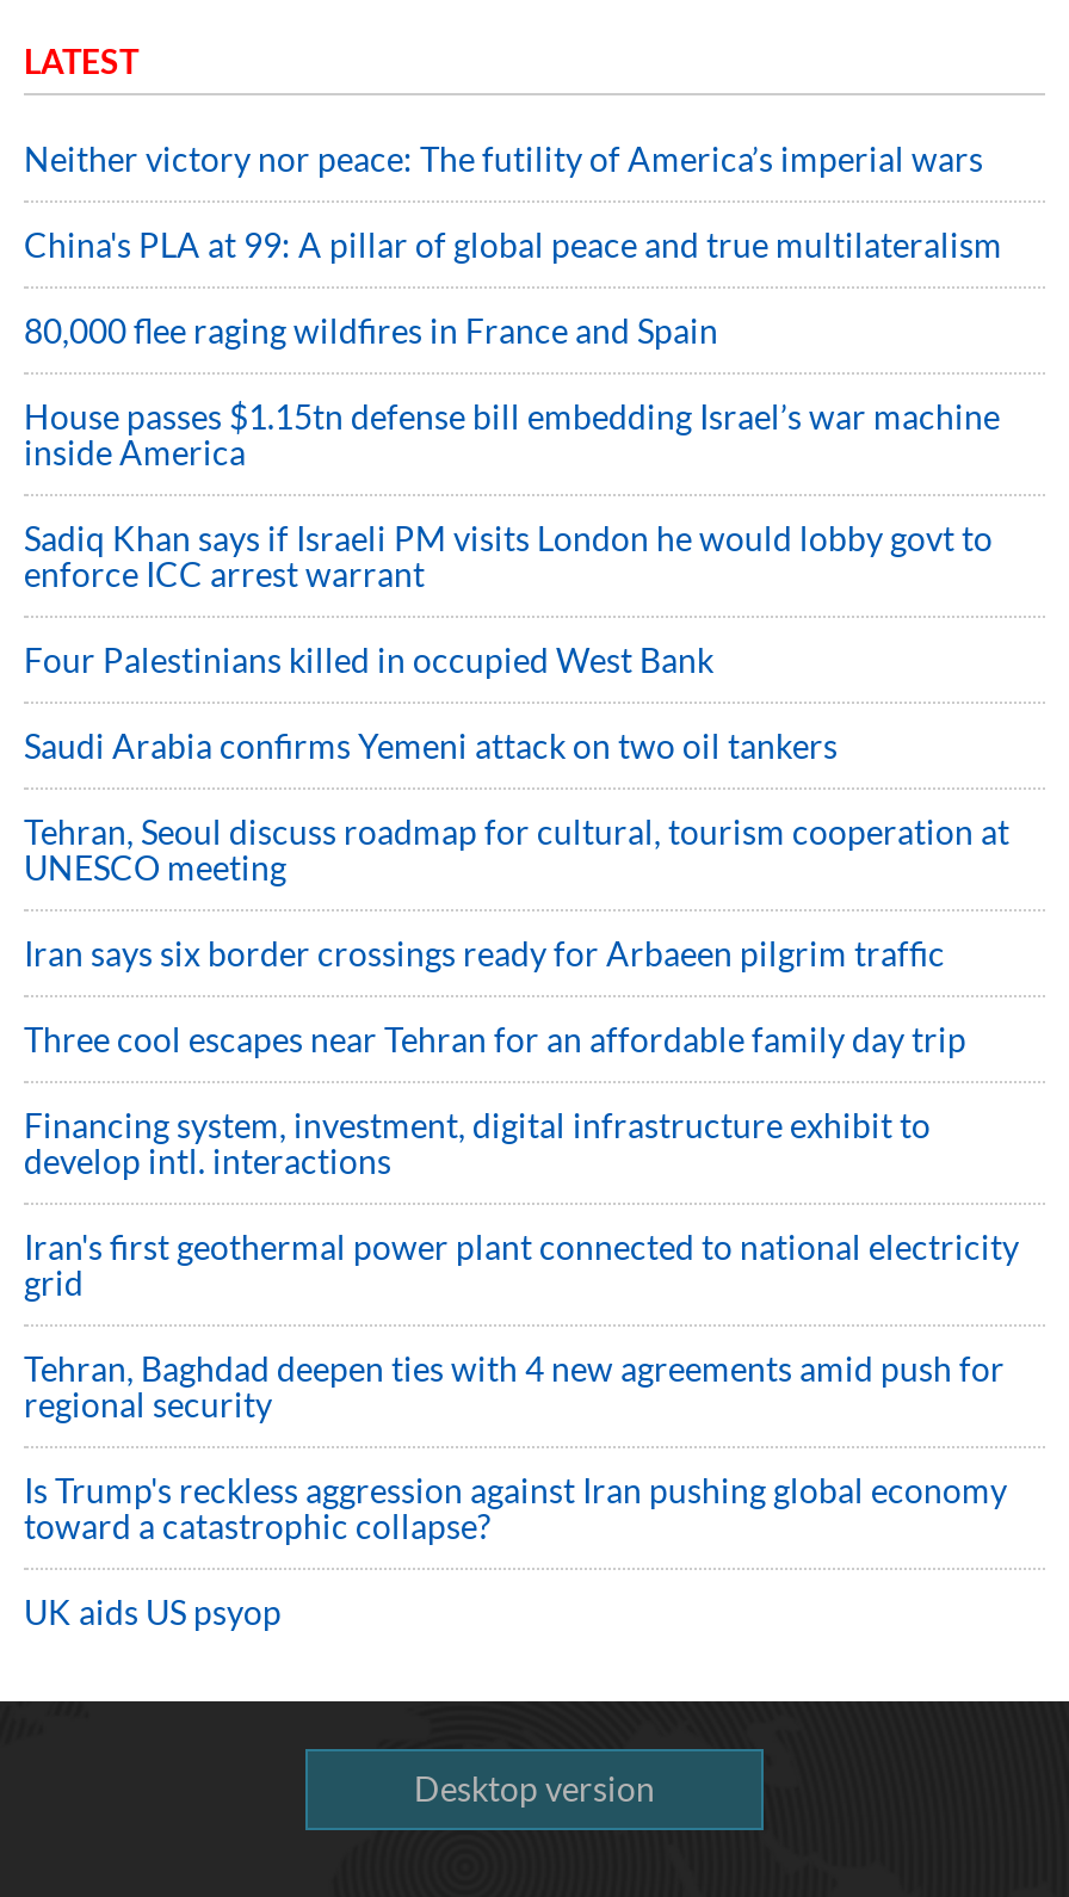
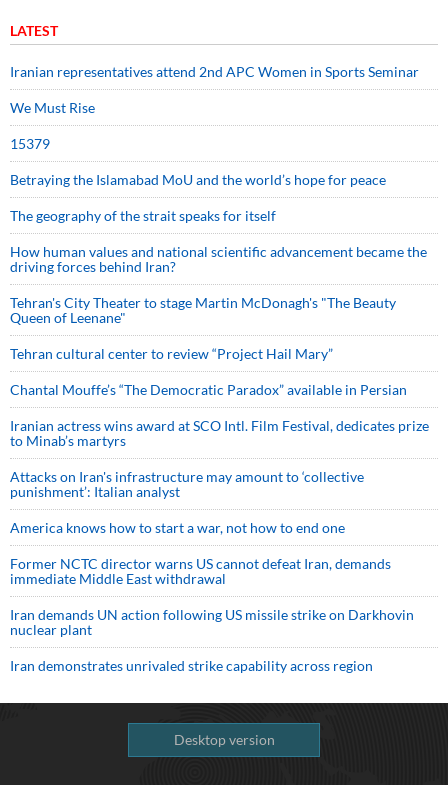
- Neither victory nor peace: The futility of America’s imperial wars
+ Iranian representatives attend 2nd APC Women in Sports Seminar

- China's PLA at 99: A pillar of global peace and true multilateralism
+ We Must Rise

- 80,000 flee raging wildfires in France and Spain
+ 15379

- House passes $1.15tn defense bill embedding Israel’s war machine
- inside America
+ Betraying the Islamabad MoU and the world’s hope for peace

- Sadiq Khan says if Israeli PM visits London he would lobby govt to
- enforce ICC arrest warrant
+ The geography of the strait speaks for itself

- Four Palestinians killed in occupied West Bank
+ How human values and national scientific advancement became the
+ driving forces behind Iran?

- Saudi Arabia confirms Yemeni attack on two oil tankers
+ Tehran's City Theater to stage Martin McDonagh's "The Beauty
+ Queen of Leenane"

- Tehran, Seoul discuss roadmap for cultural, tourism cooperation at
- UNESCO meeting
+ Tehran cultural center to review “Project Hail Mary”

- Iran says six border crossings ready for Arbaeen pilgrim traffic
+ Chantal Mouffe’s “The Democratic Paradox” available in Persian

- Three cool escapes near Tehran for an affordable family day trip
+ Iranian actress wins award at SCO Intl. Film Festival, dedicates prize
+ to Minab’s martyrs

- Financing system, investment, digital infrastructure exhibit to
- develop intl. interactions
+ Attacks on Iran's infrastructure may amount to ‘collective
+ punishment’: Italian analyst

- Iran's first geothermal power plant connected to national electricity
- grid
+ America knows how to start a war, not how to end one

- Tehran, Baghdad deepen ties with 4 new agreements amid push for
- regional security
+ Former NCTC director warns US cannot defeat Iran, demands
+ immediate Middle East withdrawal

- Is Trump's reckless aggression against Iran pushing global economy
- toward a catastrophic collapse?
+ Iran demands UN action following US missile strike on Darkhovin
+ nuclear plant

- UK aids US psyop
+ Iran demonstrates unrivaled strike capability across region
